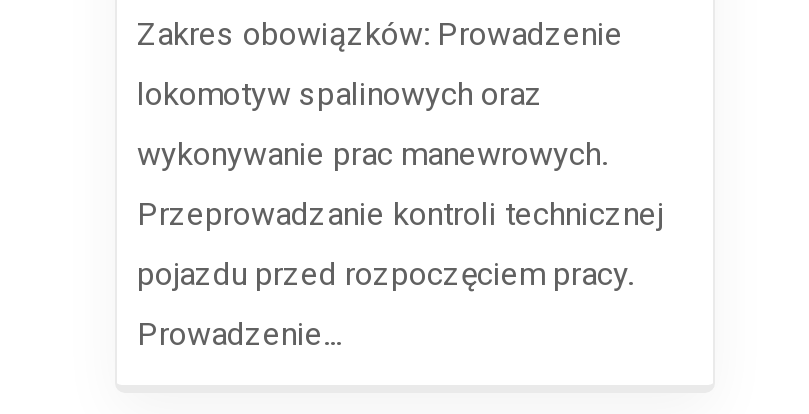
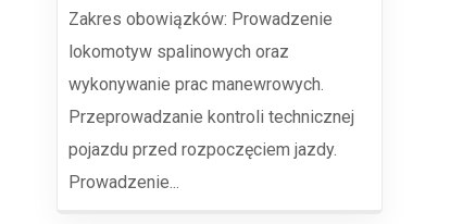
- pojazdu przed rozpoczęciem pracy.
+ pojazdu przed rozpoczęciem jazdy.
